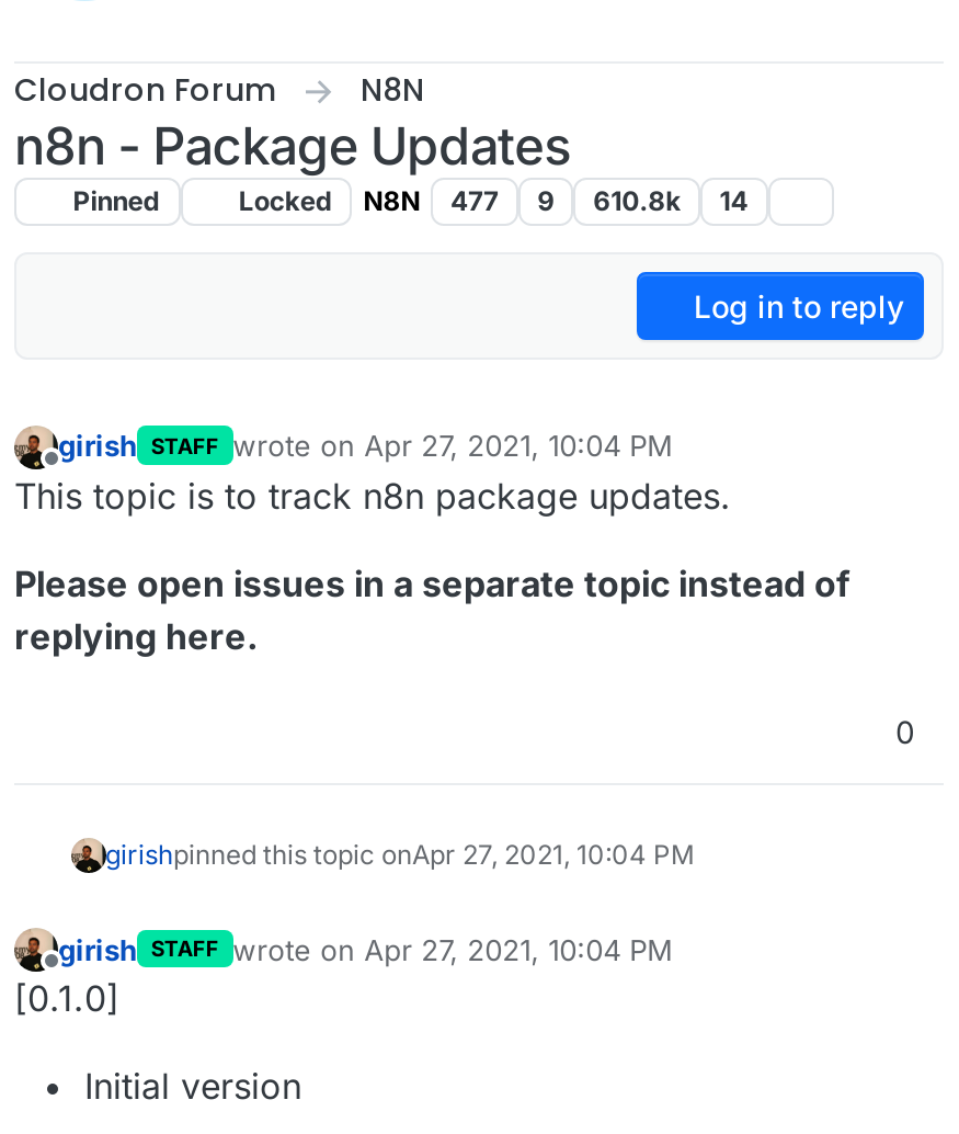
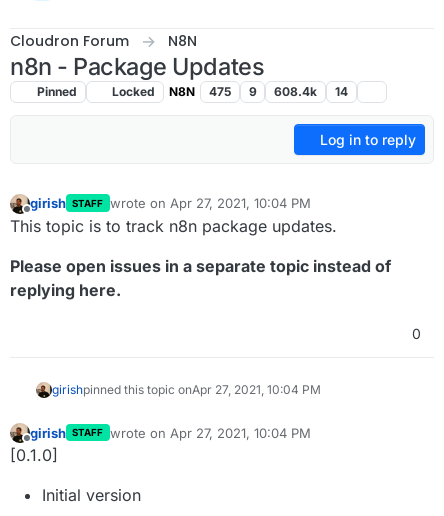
- 477
+ 475

- 610.8k
+ 608.4k
